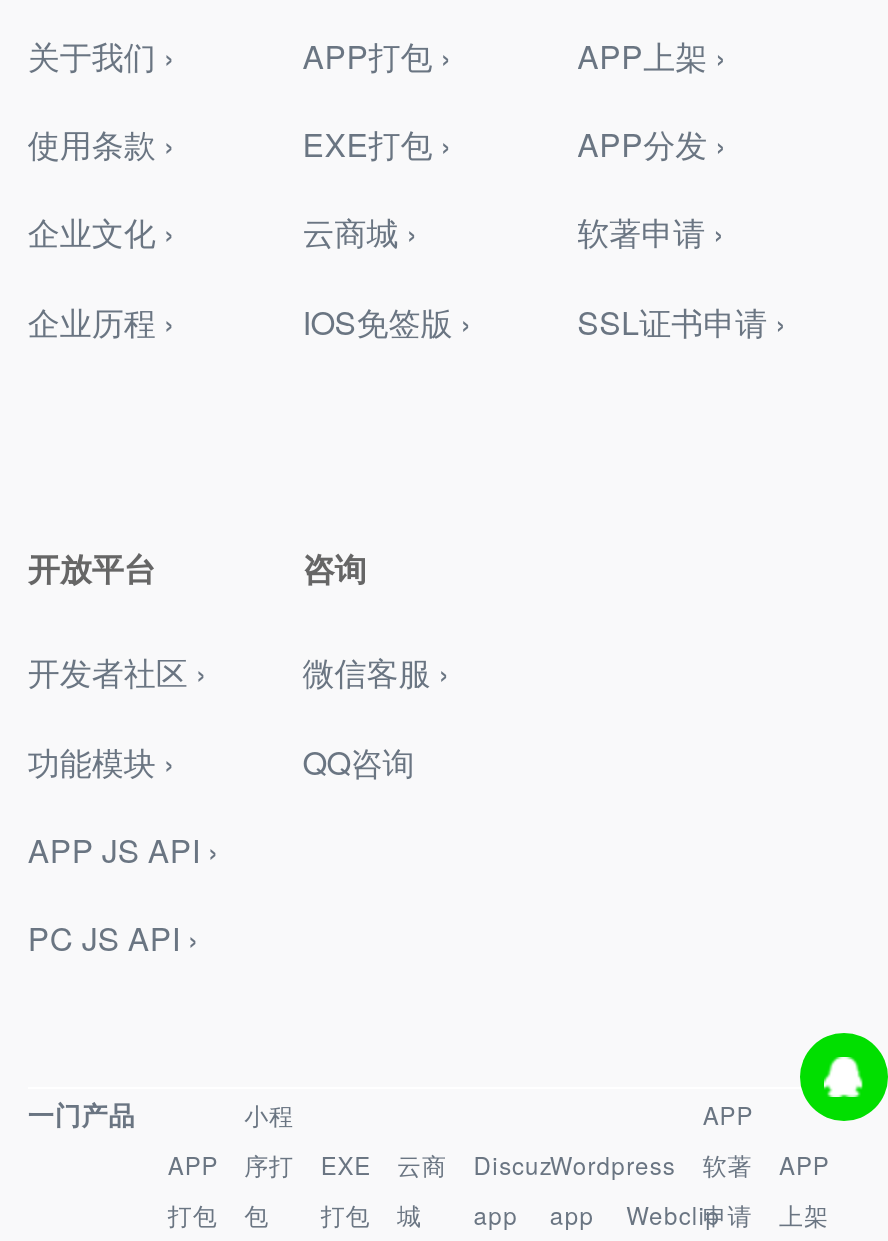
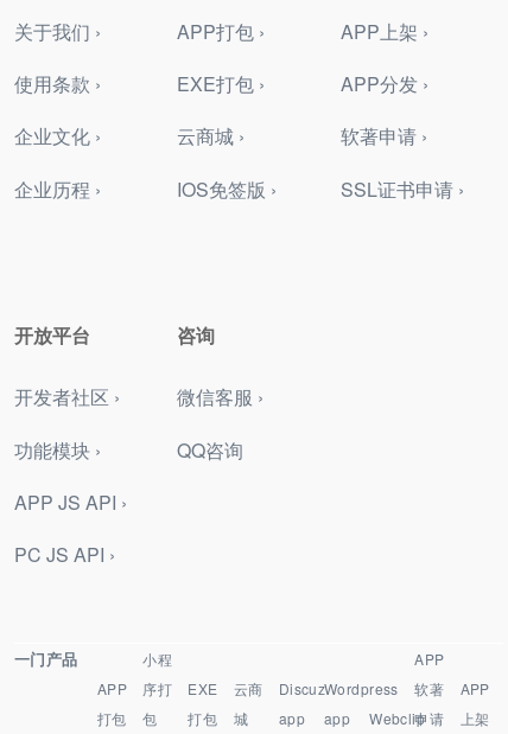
- [image]
